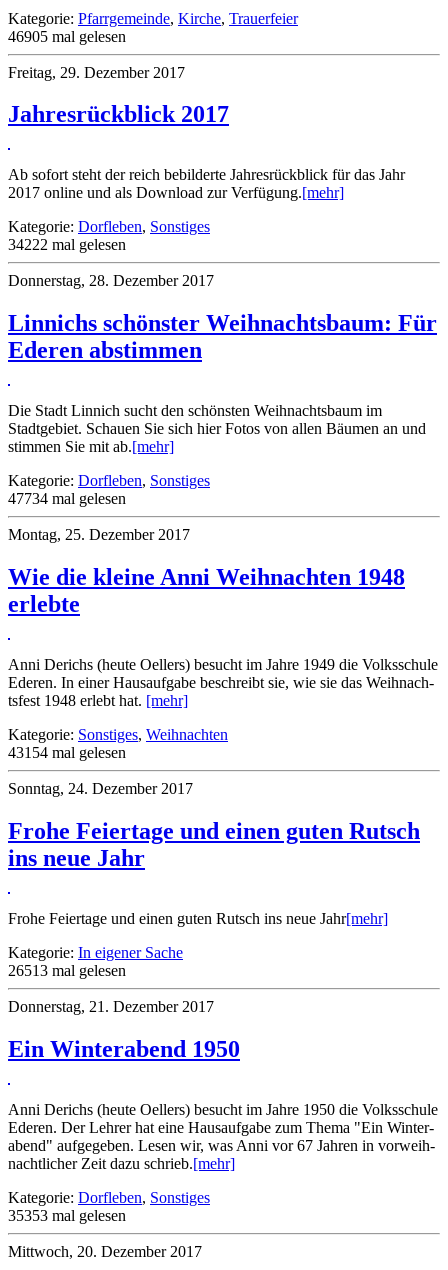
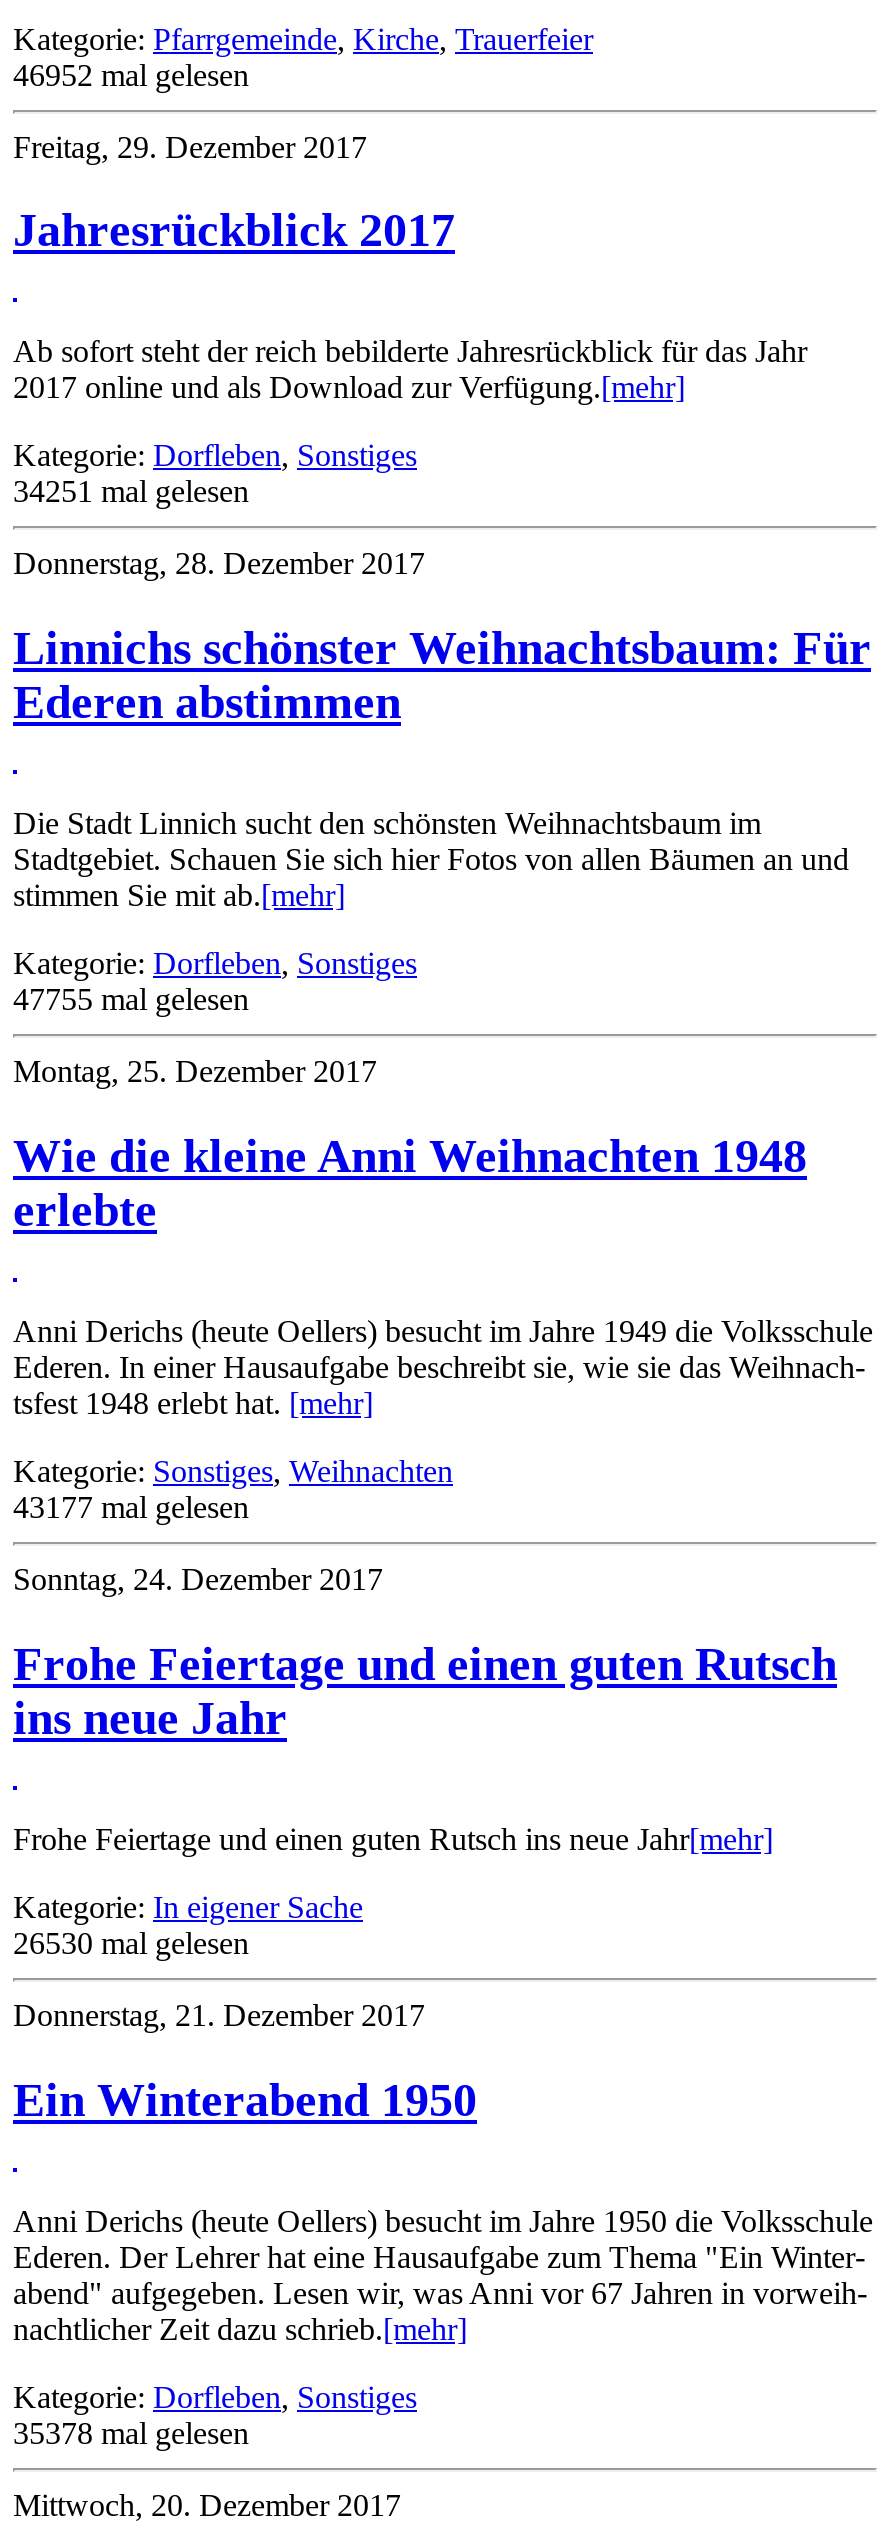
- 46905 mal gelesen
+ 46952 mal gelesen

- 34222 mal gelesen
+ 34251 mal gelesen

- 47734 mal gelesen
+ 47755 mal gelesen

- 43154 mal gelesen
+ 43177 mal gelesen

- 26513 mal gelesen
+ 26530 mal gelesen

- 35353 mal gelesen
+ 35378 mal gelesen
